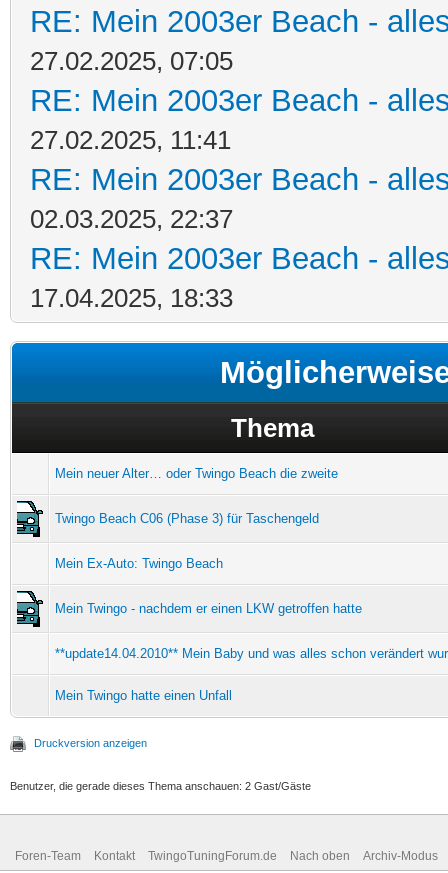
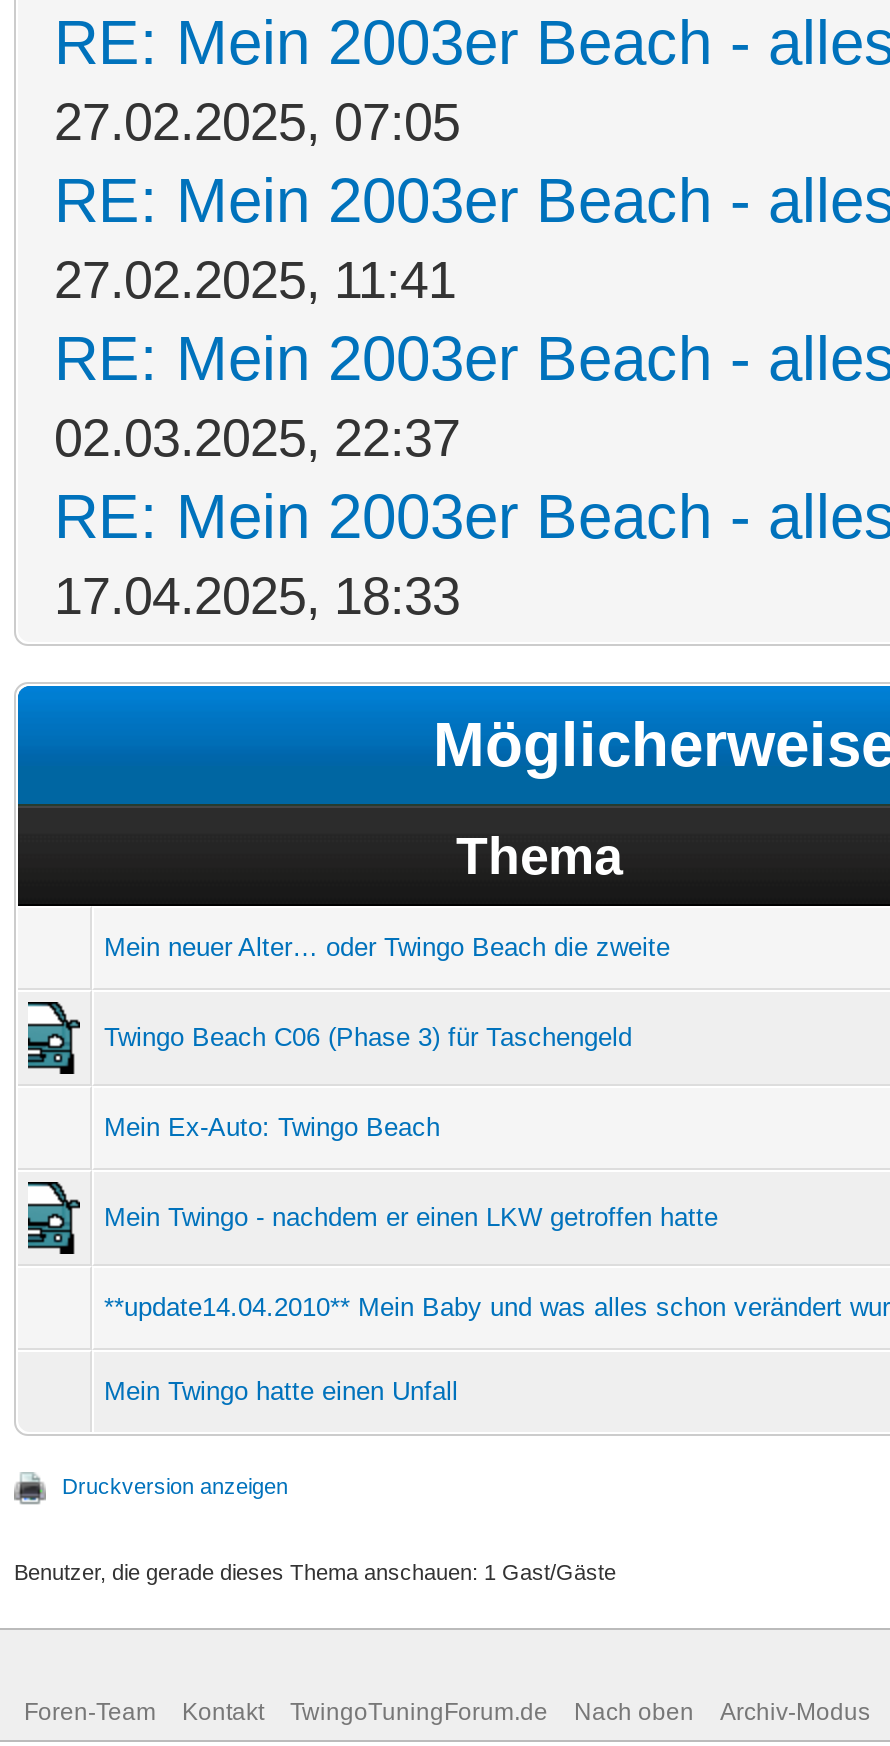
- Benutzer, die gerade dieses Thema anschauen: 2 Gast/Gäste
+ Benutzer, die gerade dieses Thema anschauen: 1 Gast/Gäste
